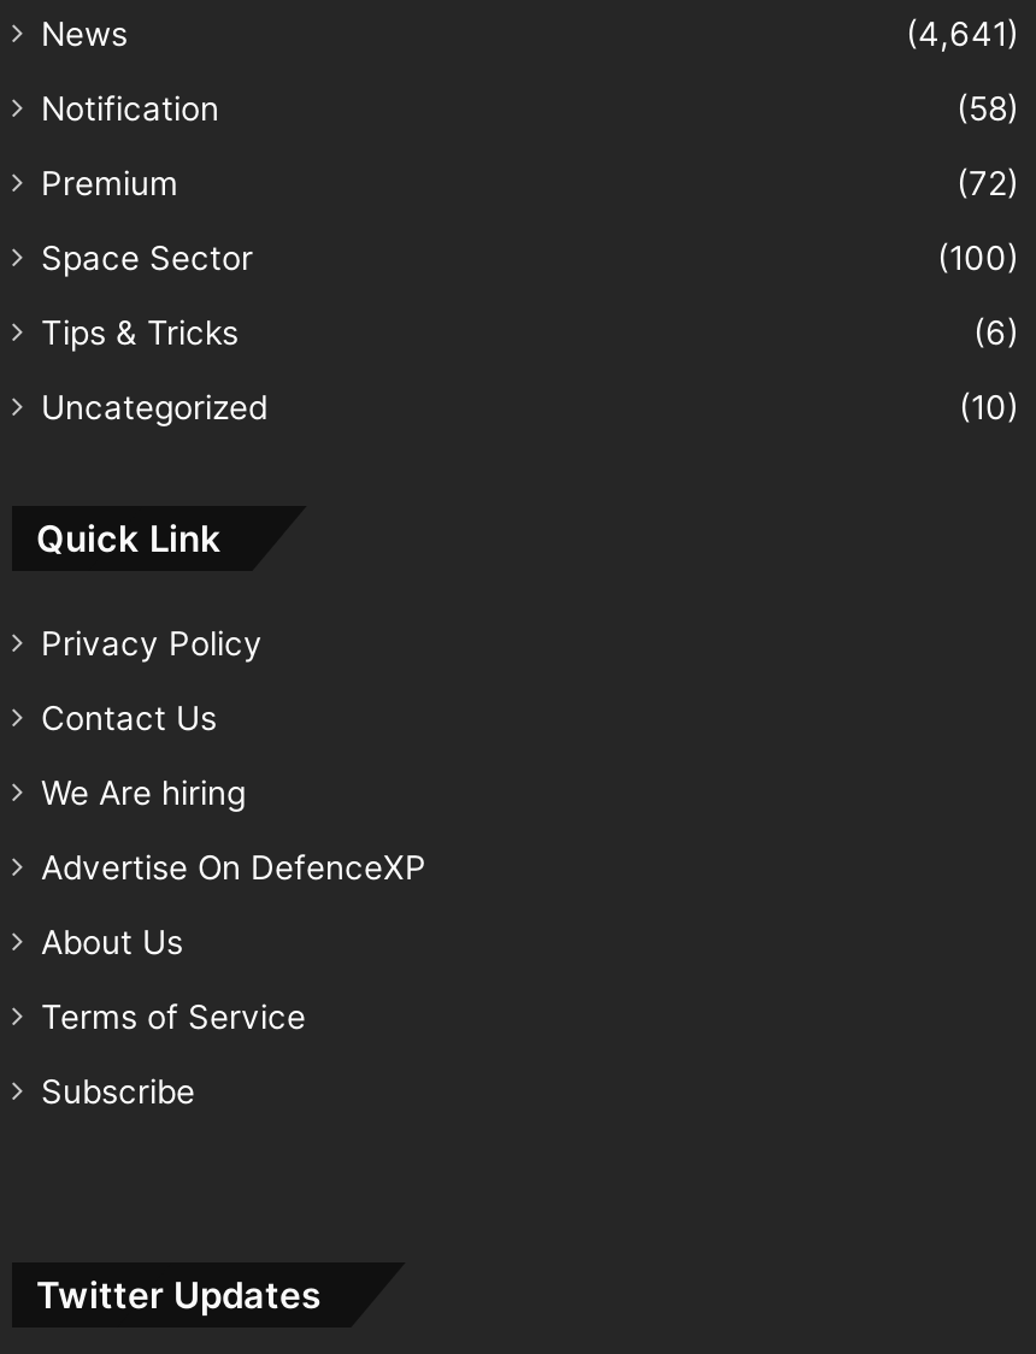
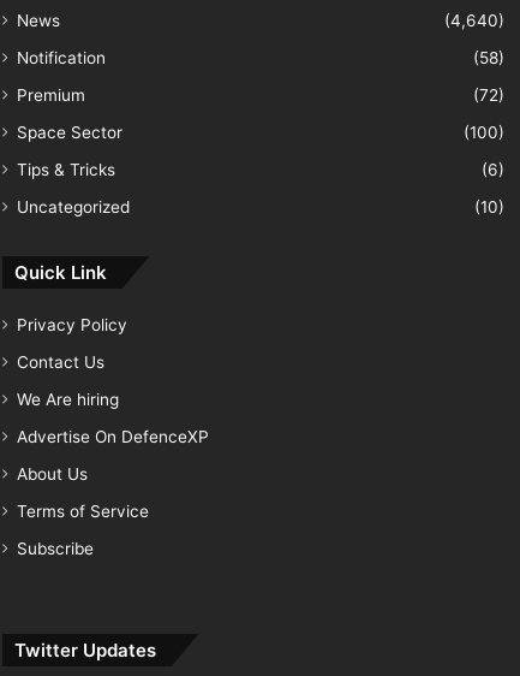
- (4,641)
+ (4,640)
